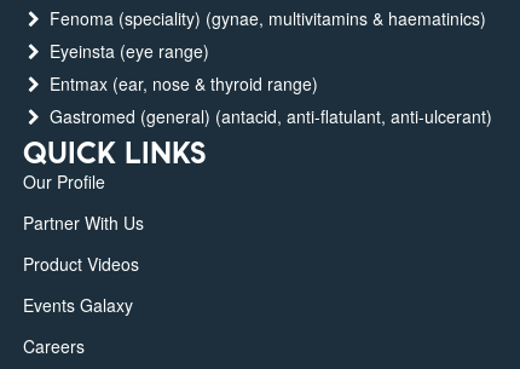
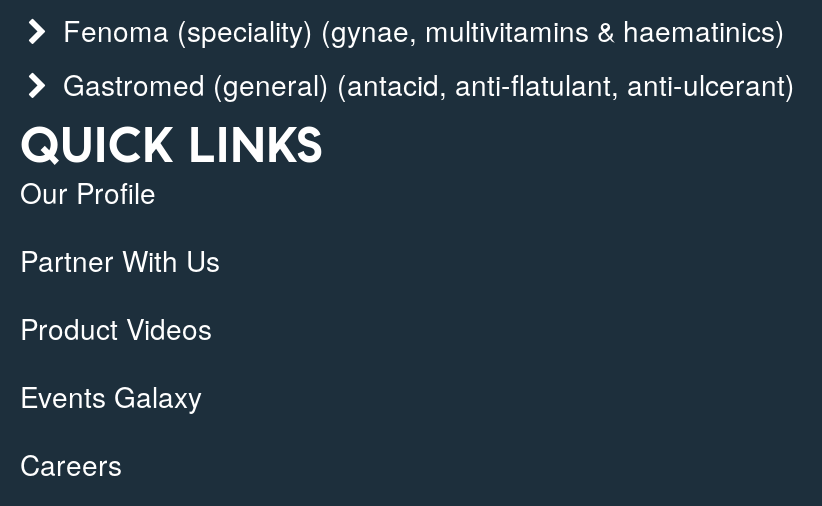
- Eyeinsta (eye range)
- Entmax (ear, nose & thyroid range)
